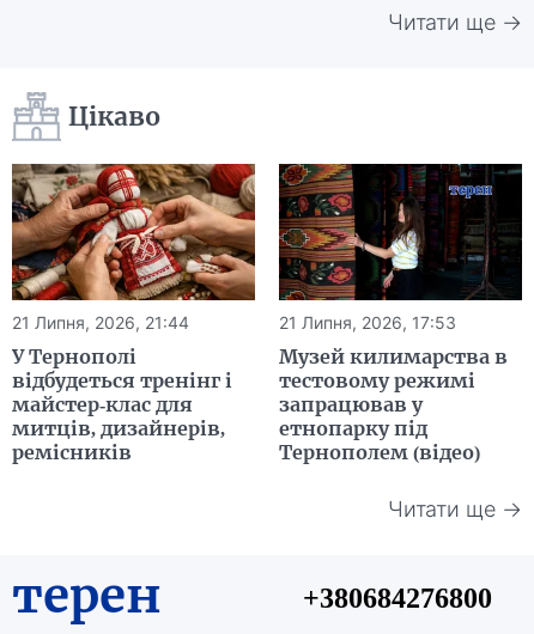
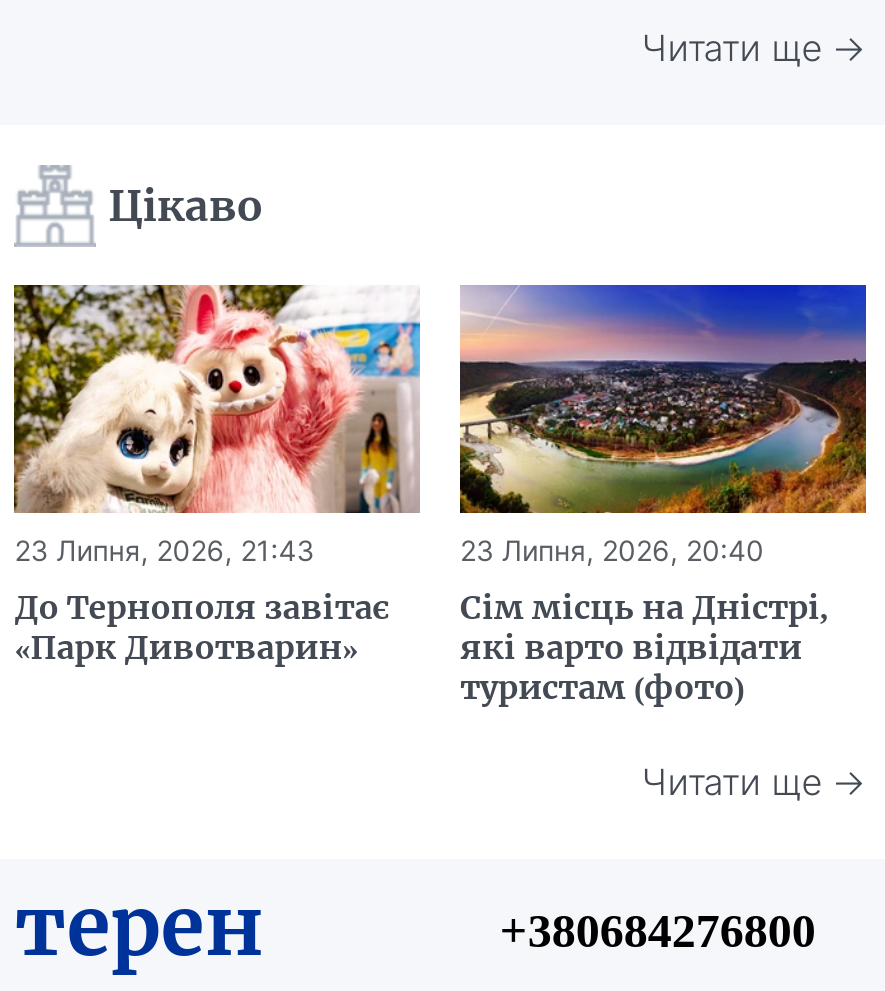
- [image]
- 21 Липня, 2026, 21:44
+ [image]
+ 23 Липня, 2026, 21:43

- [image]
- 21 Липня, 2026, 17:53
+ [image]
+ 23 Липня, 2026, 20:40

- У Тернополі
- відбудеться тренінг і
- майстер-клас для
- митців, дизайнерів,
- ремісників
+ До Тернополя завітає
+ «Парк Дивотварин»

- Музей килимарства в
- тестовому режимі
- запрацював у
- етнопарку під
- Тернополем (відео)
+ Сім місць на Дністрі,
+ які варто відвідати
+ туристам (фото)
